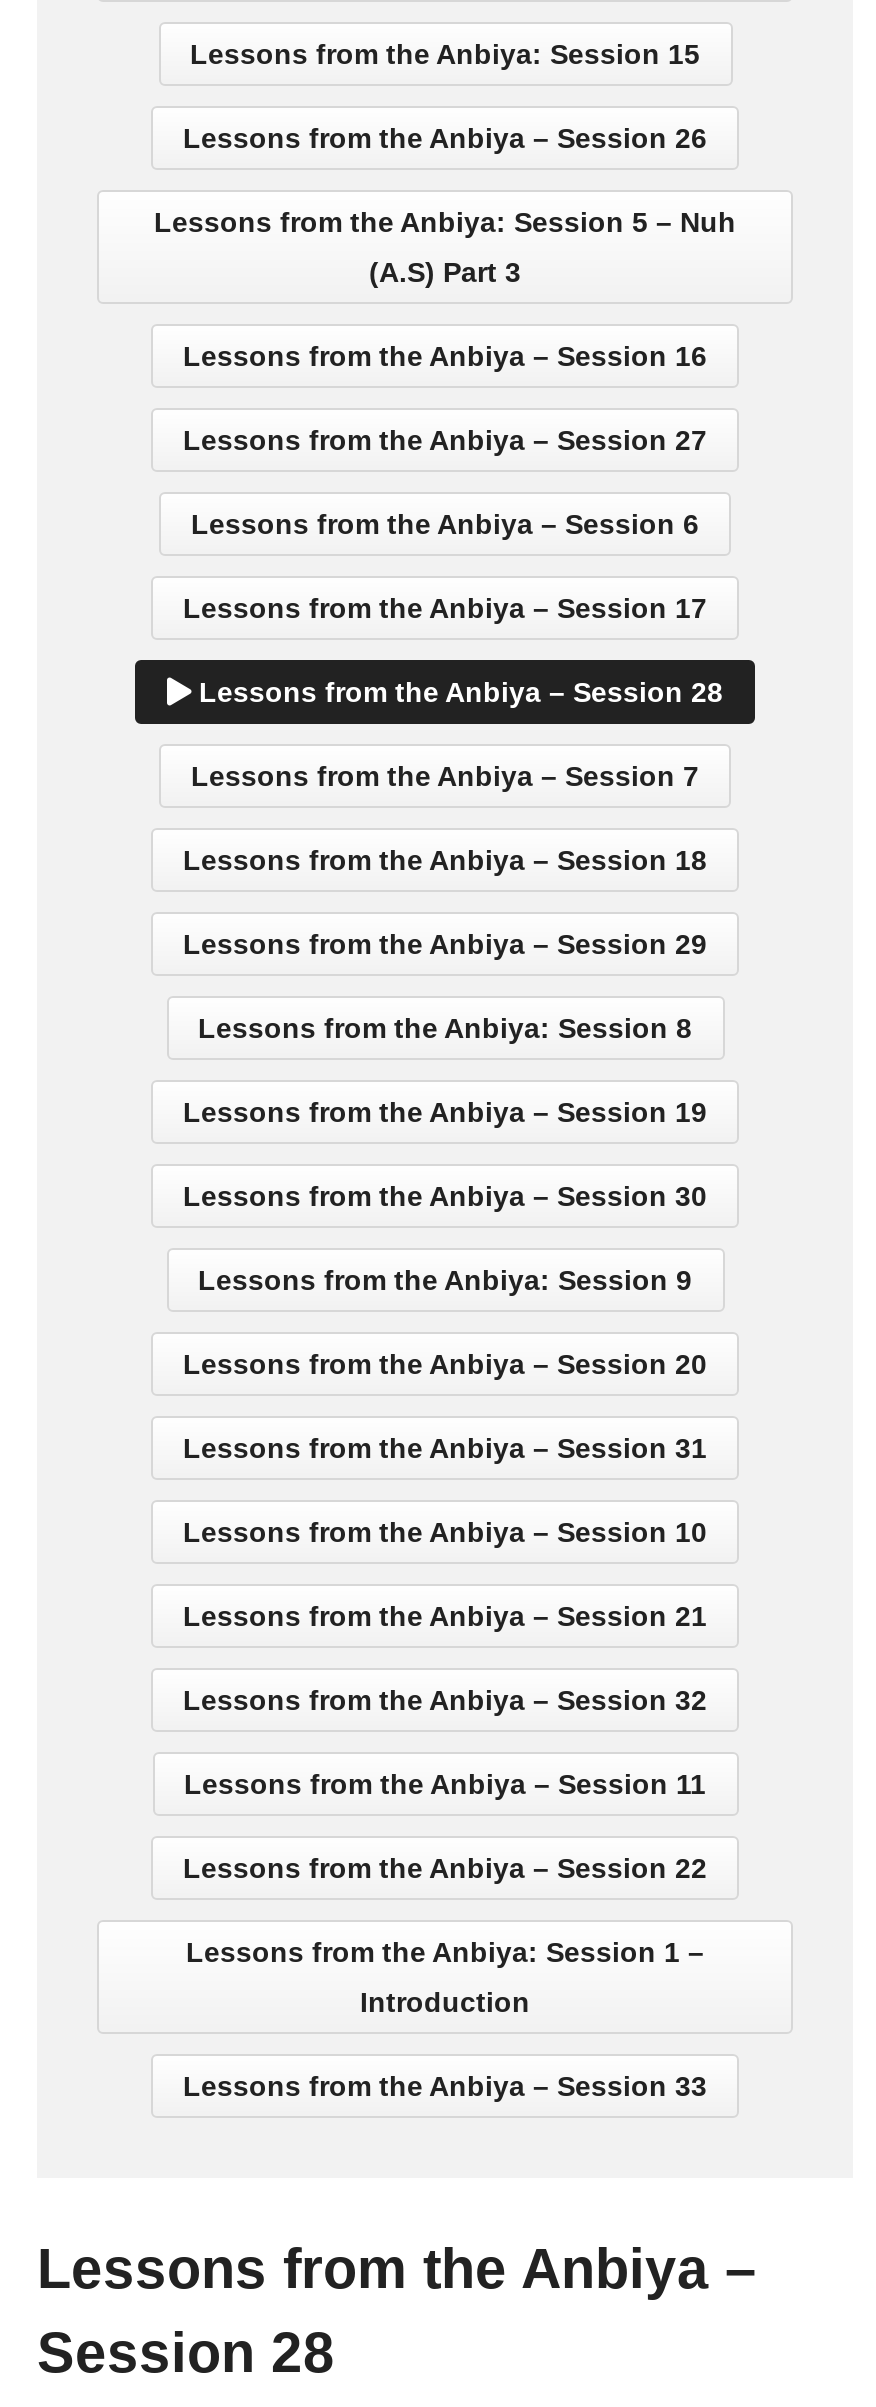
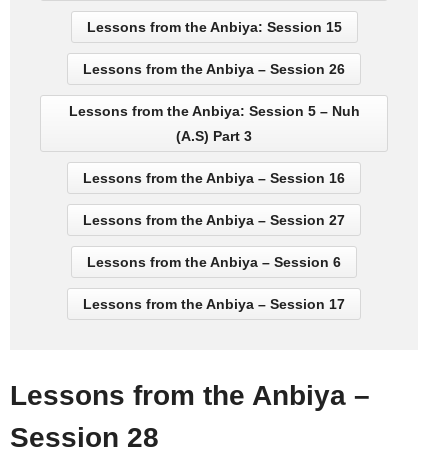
- Lessons from the Anbiya – Session 28
- Lessons from the Anbiya – Session 7
- Lessons from the Anbiya – Session 18
- Lessons from the Anbiya – Session 29
- Lessons from the Anbiya: Session 8
- Lessons from the Anbiya – Session 19
- Lessons from the Anbiya – Session 30
- Lessons from the Anbiya: Session 9
- Lessons from the Anbiya – Session 20
- Lessons from the Anbiya – Session 31
- Lessons from the Anbiya – Session 10
- Lessons from the Anbiya – Session 21
- Lessons from the Anbiya – Session 32
- Lessons from the Anbiya – Session 11
- Lessons from the Anbiya – Session 22
- Lessons from the Anbiya: Session 1 –
- Introduction
- Lessons from the Anbiya – Session 33
